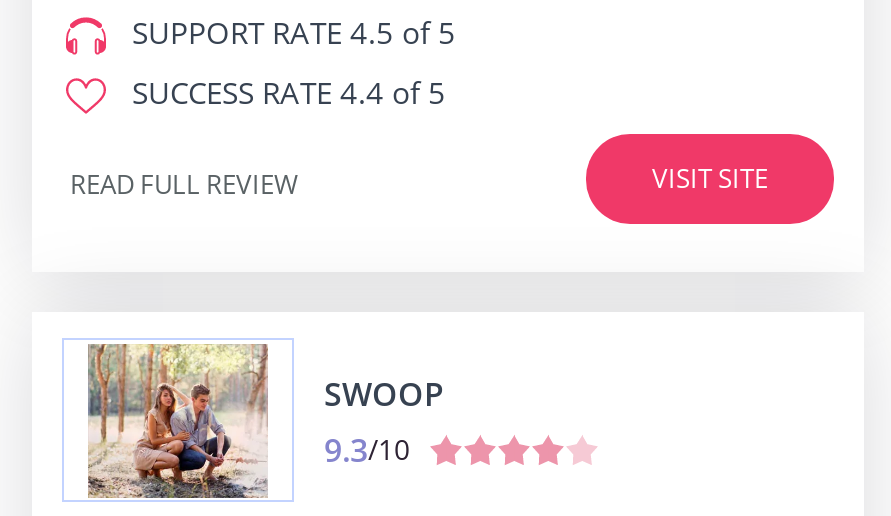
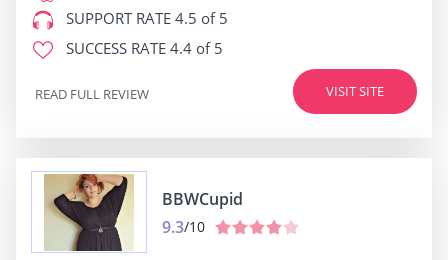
- [image]
- SWOOP
+ [image]
+ BBWCupid
